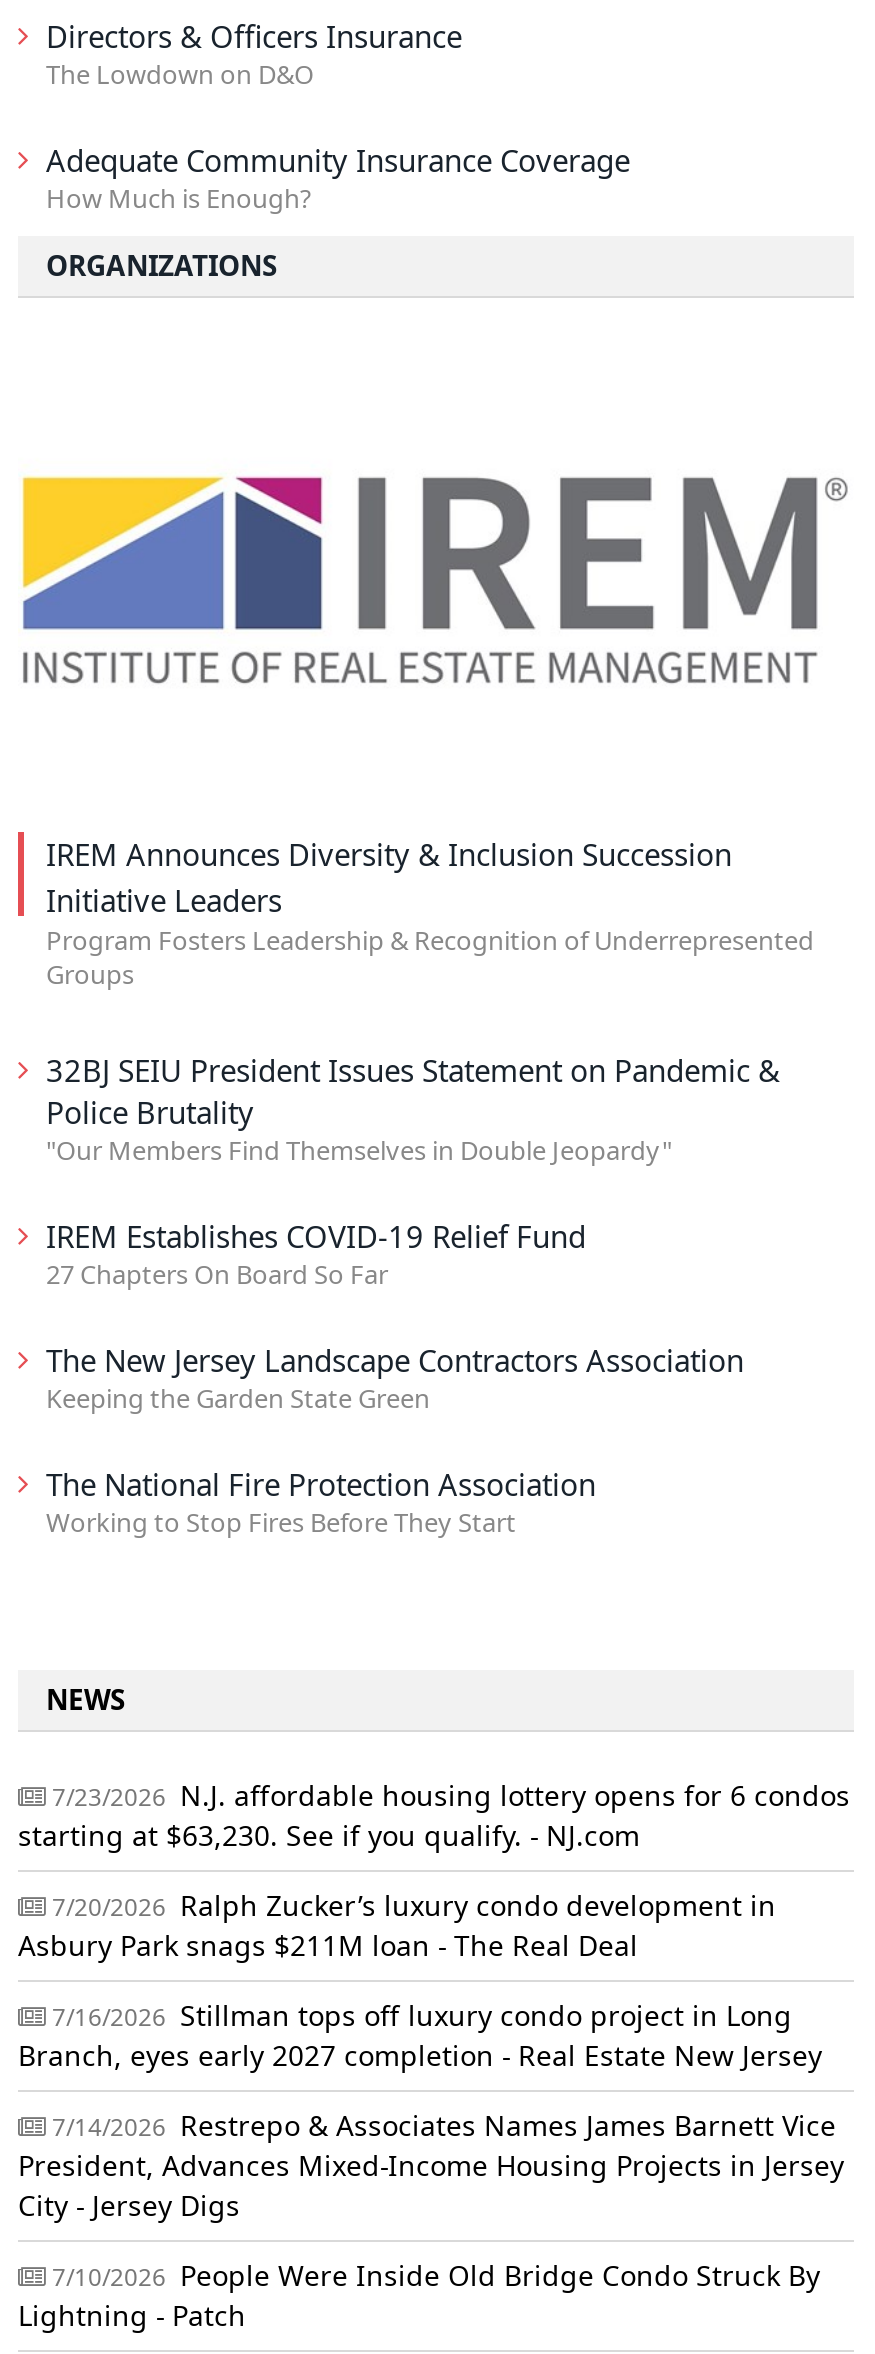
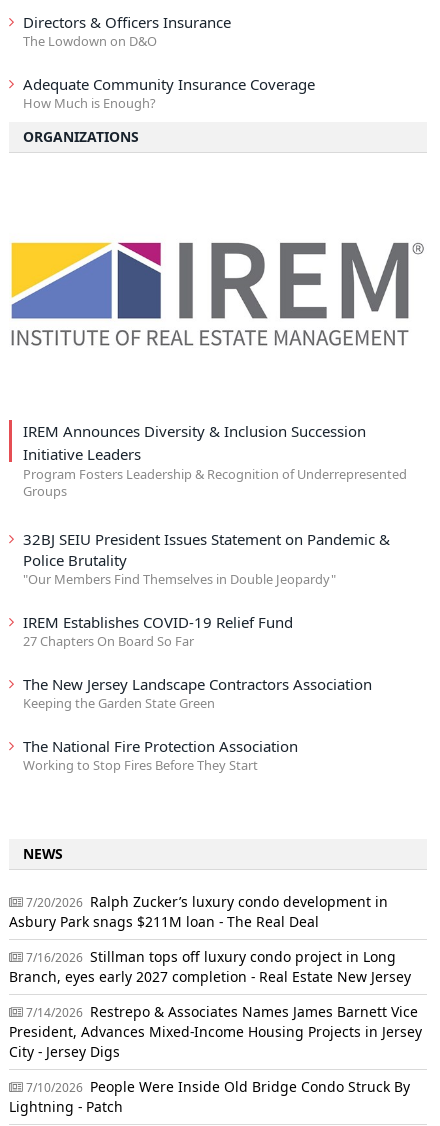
- 7/23/2026 N.J. affordable housing lottery opens for 6 condos
- starting at $63,230. See if you qualify. - NJ.com
